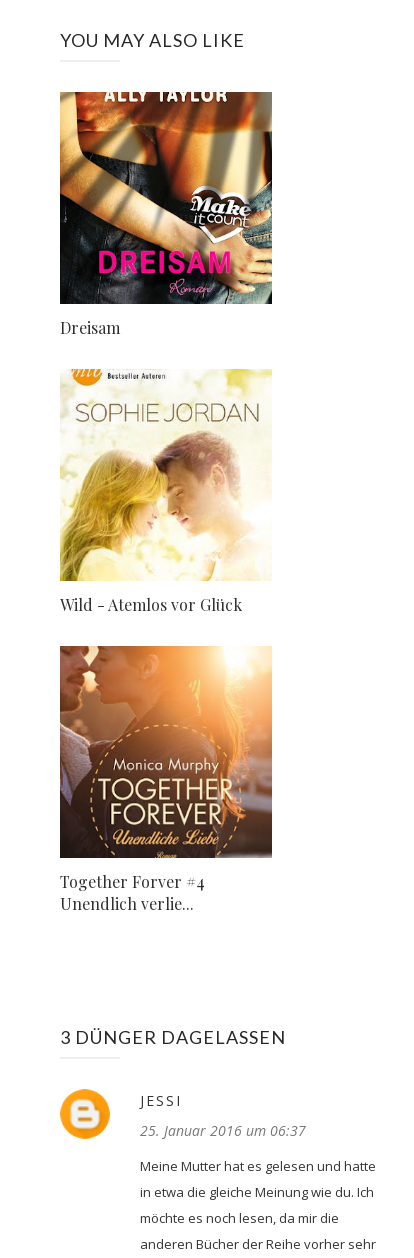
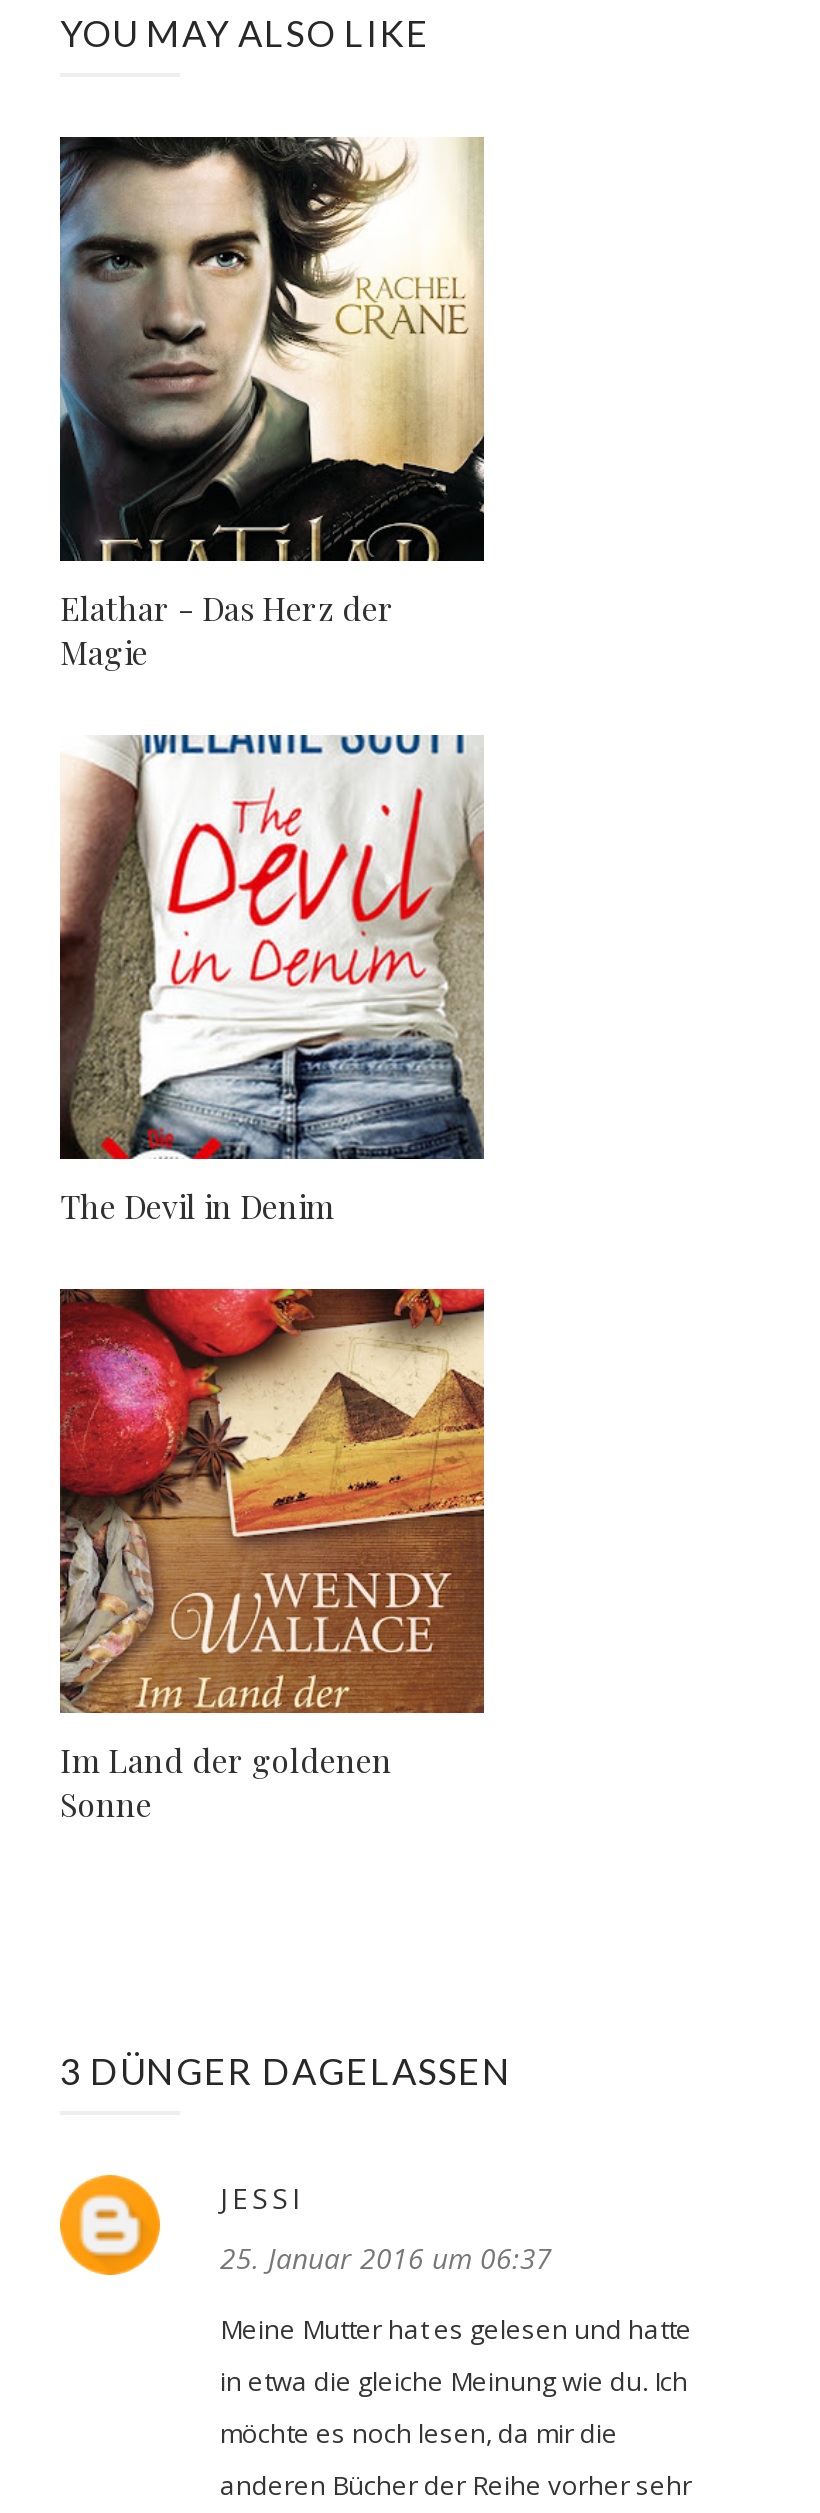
- [image]
- Dreisam
+ [image]
+ Elathar - Das Herz der
+ Magie

- [image]
- Wild - Atemlos vor Glück
+ [image]
+ The Devil in Denim

- [image]
- Together Forver #4
- Unendlich verlie...
+ [image]
+ Im Land der goldenen
+ Sonne
